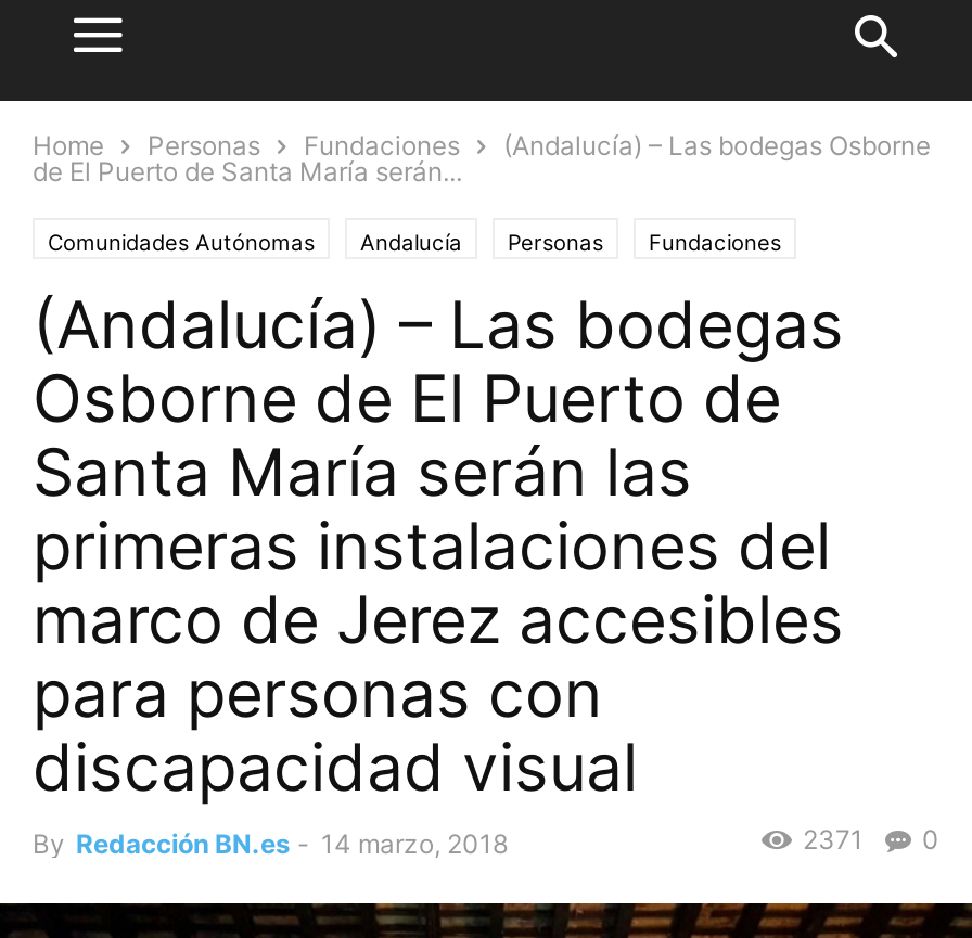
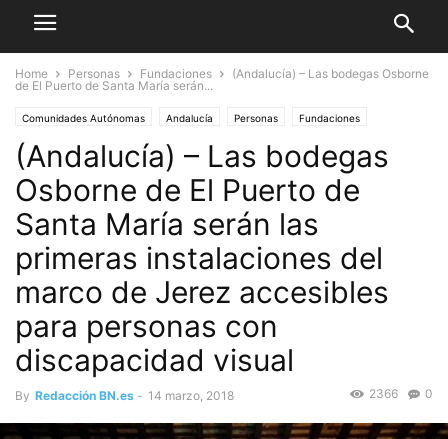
- 2371 0
+ 2366 0
